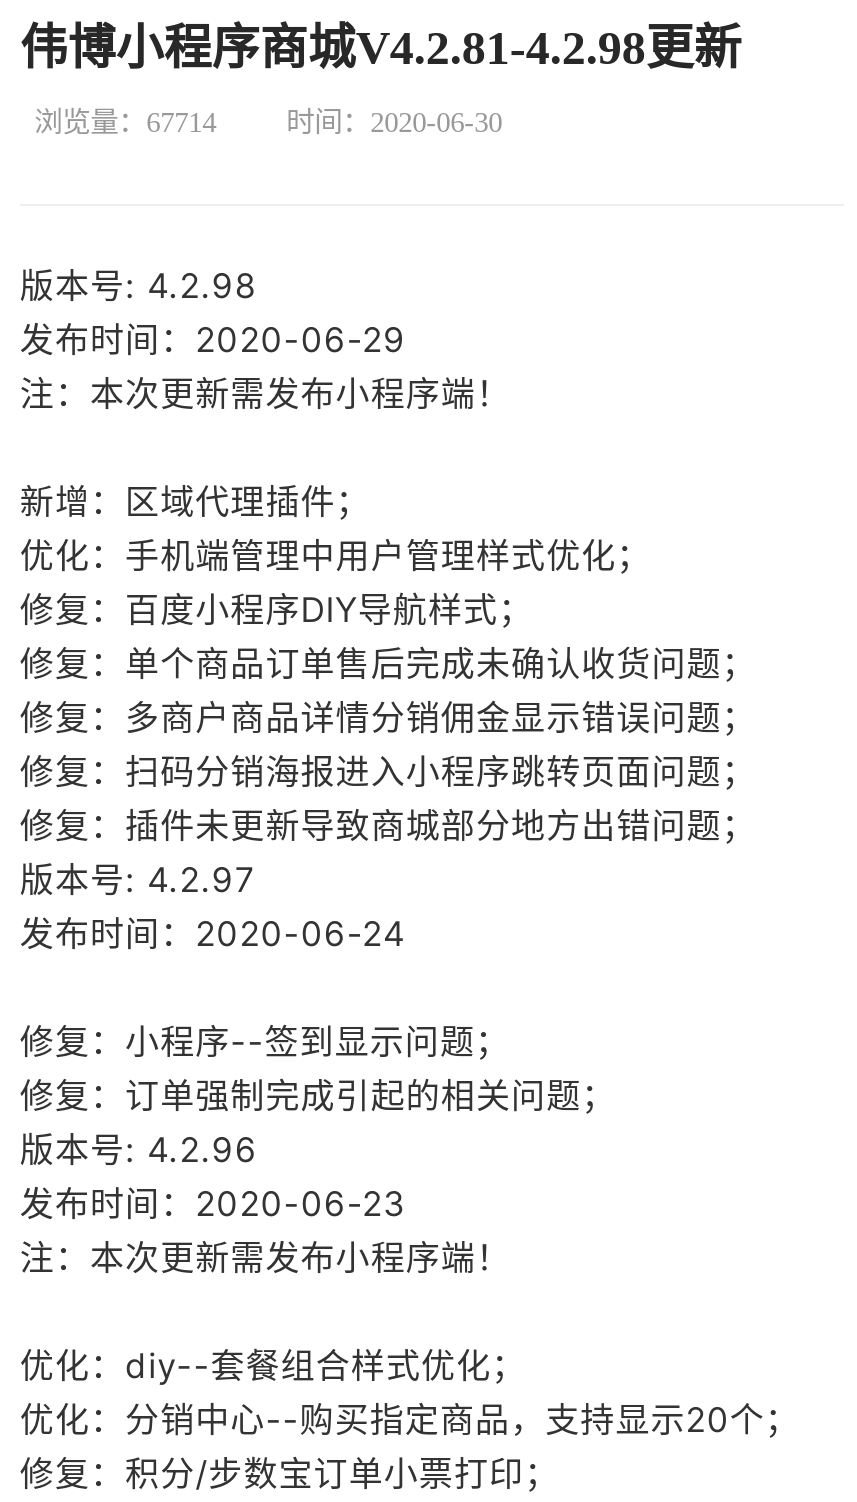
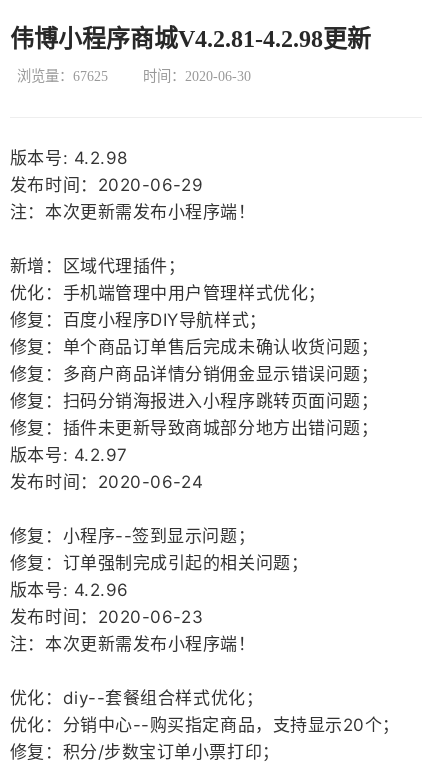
- 浏览量：67714 时间：2020-06-30
+ 浏览量：67625 时间：2020-06-30
